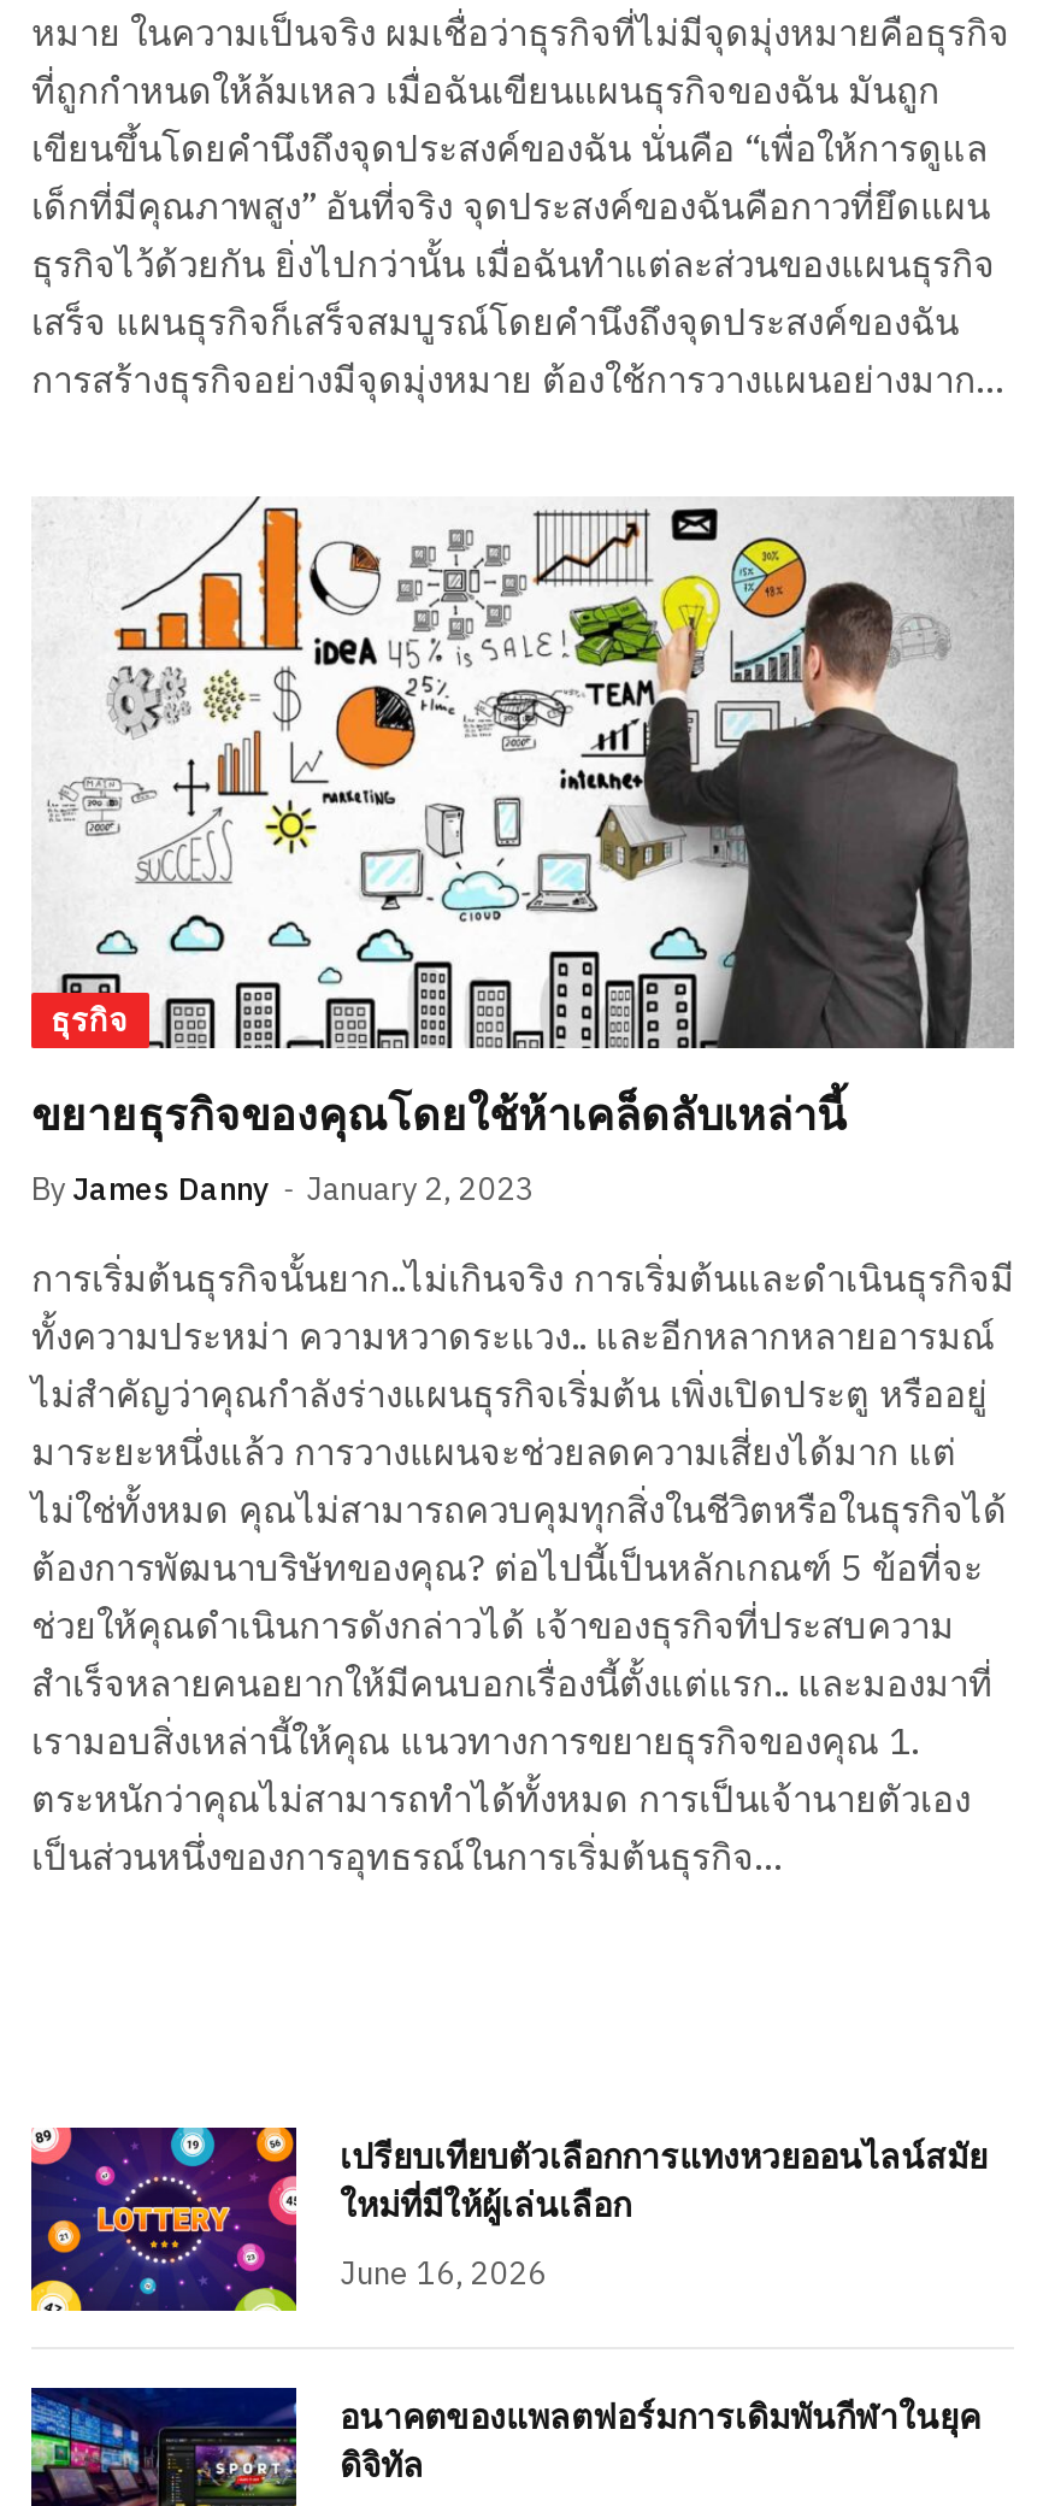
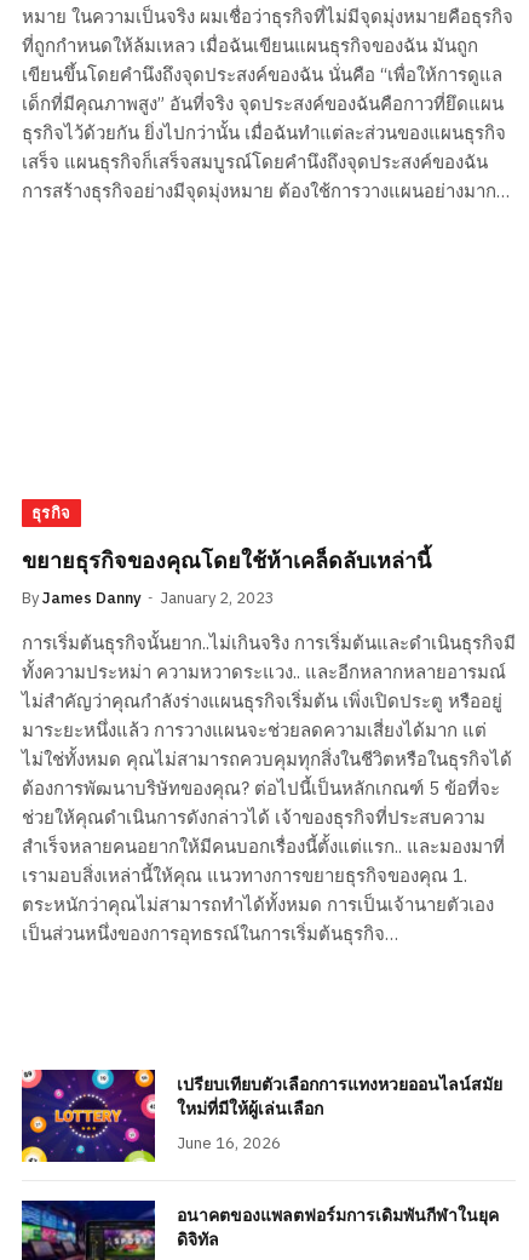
- [image]
